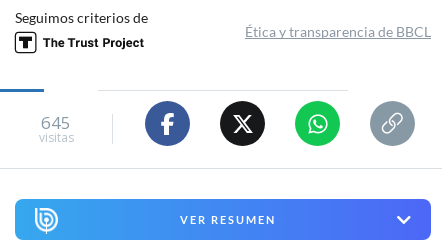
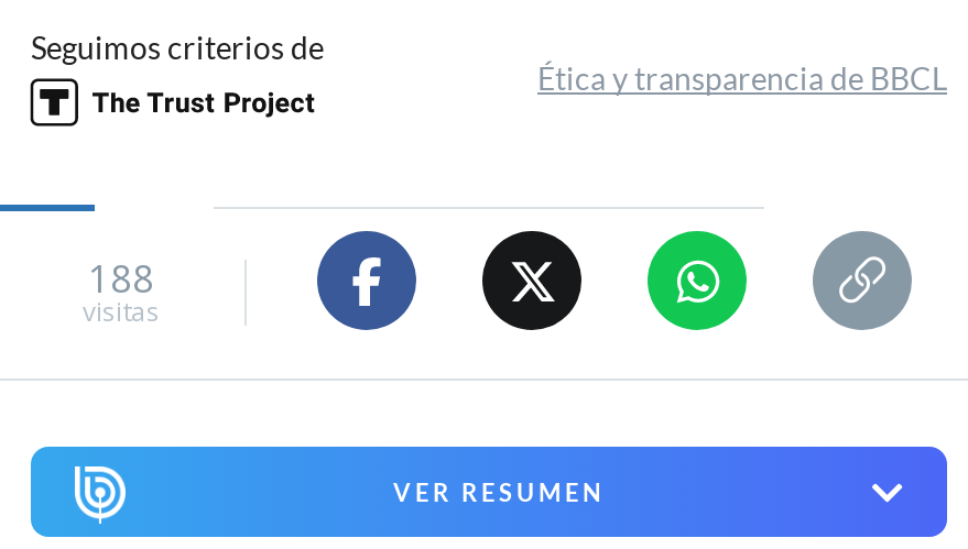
- 645
+ 188
